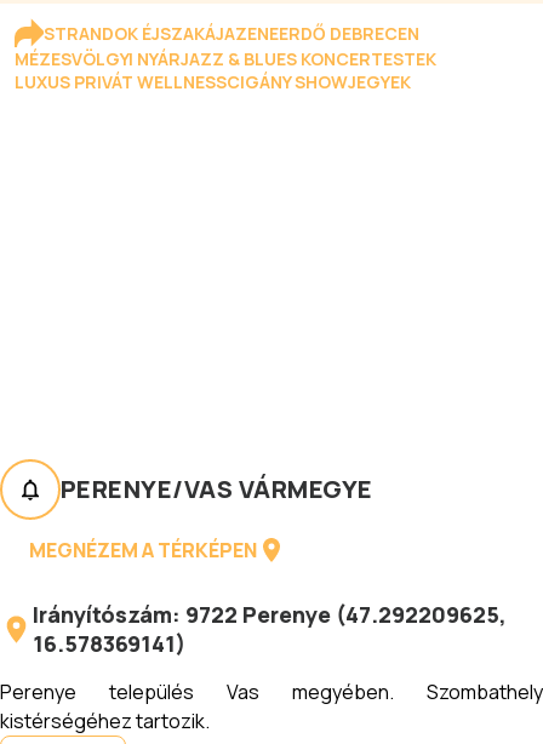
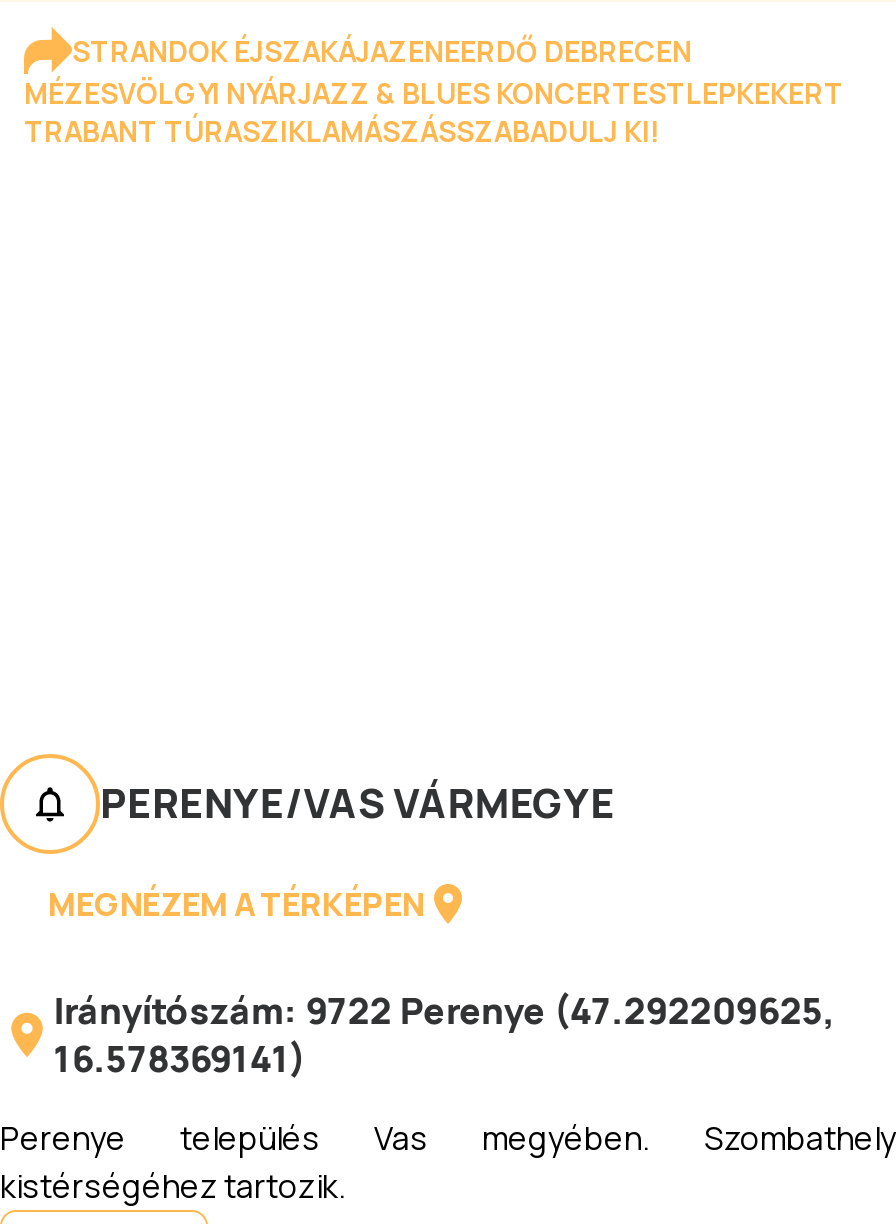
- MÉZESVÖLGYI NYÁRJAZZ & BLUES KONCERTESTEK
- LUXUS PRIVÁT WELLNESSCIGÁNY SHOWJEGYEK
+ MÉZESVÖLGYI NYÁRJAZZ & BLUES KONCERTESTLEPKEKERT
+ TRABANT TÚRASZIKLAMÁSZÁSSZABADULJ KI!
